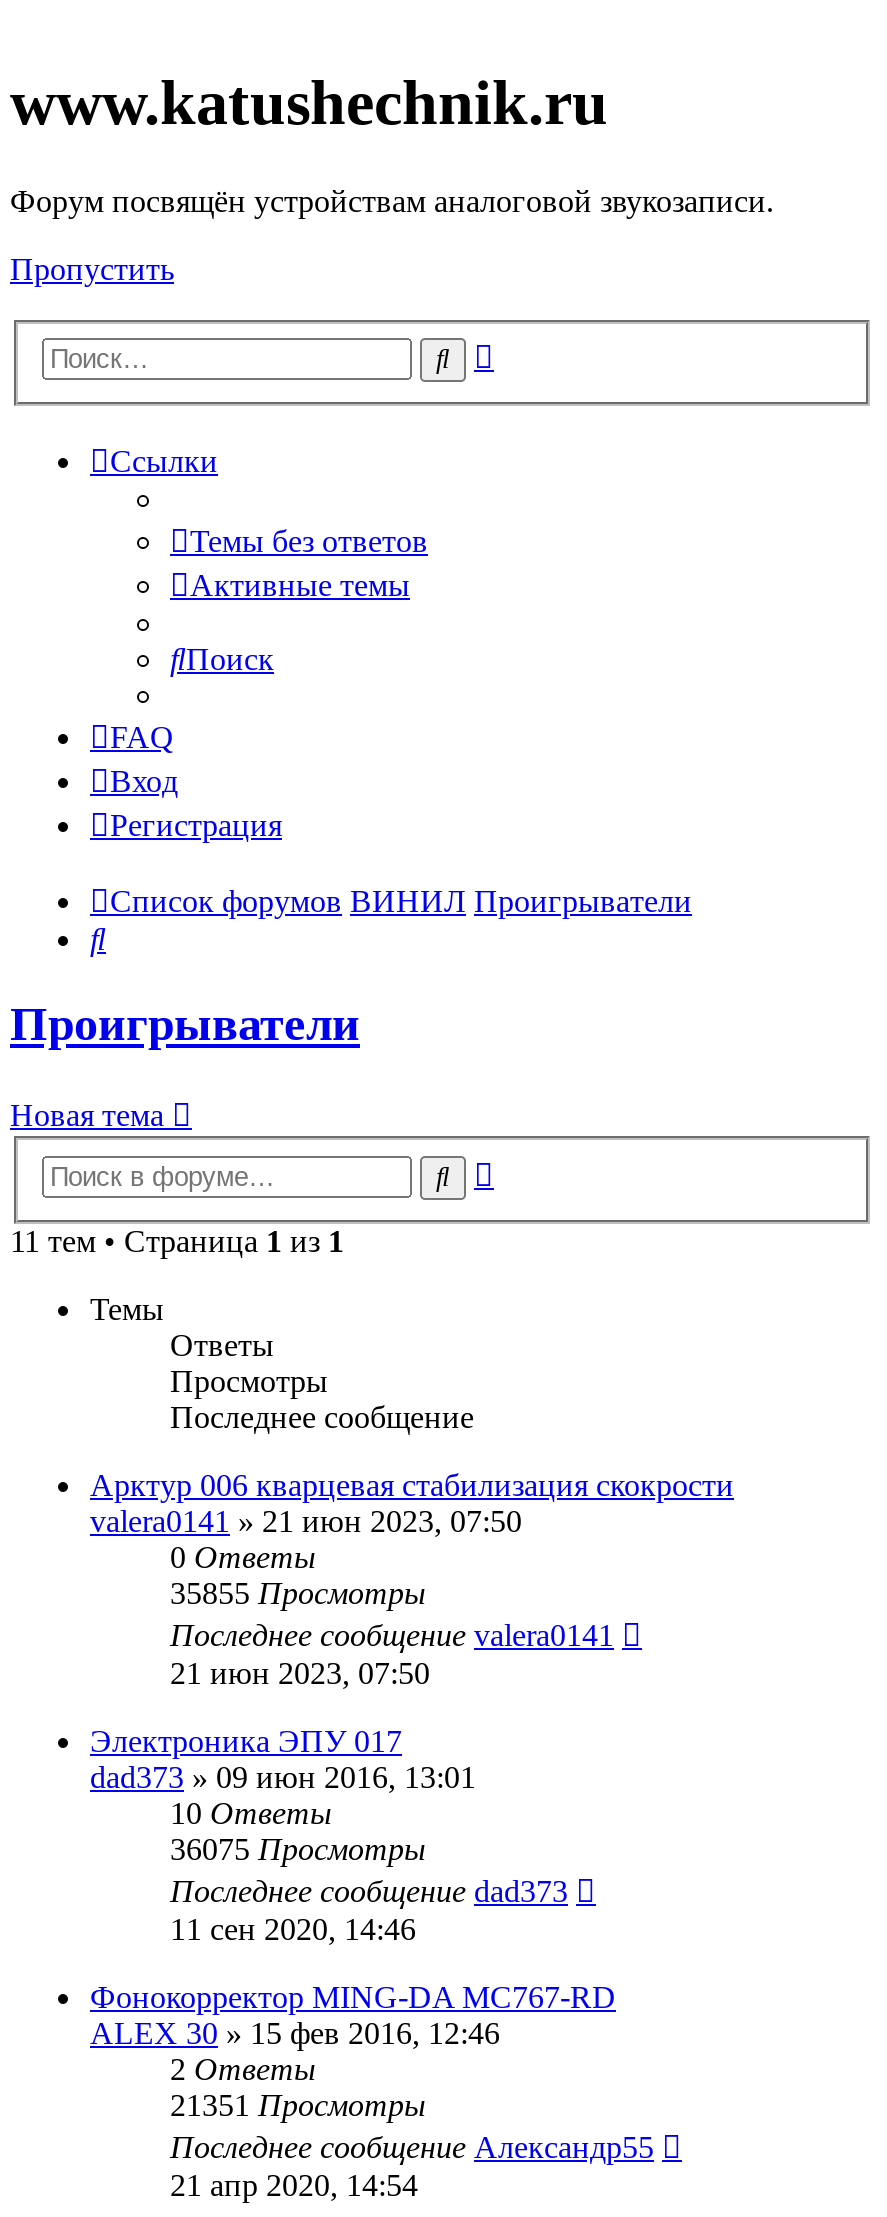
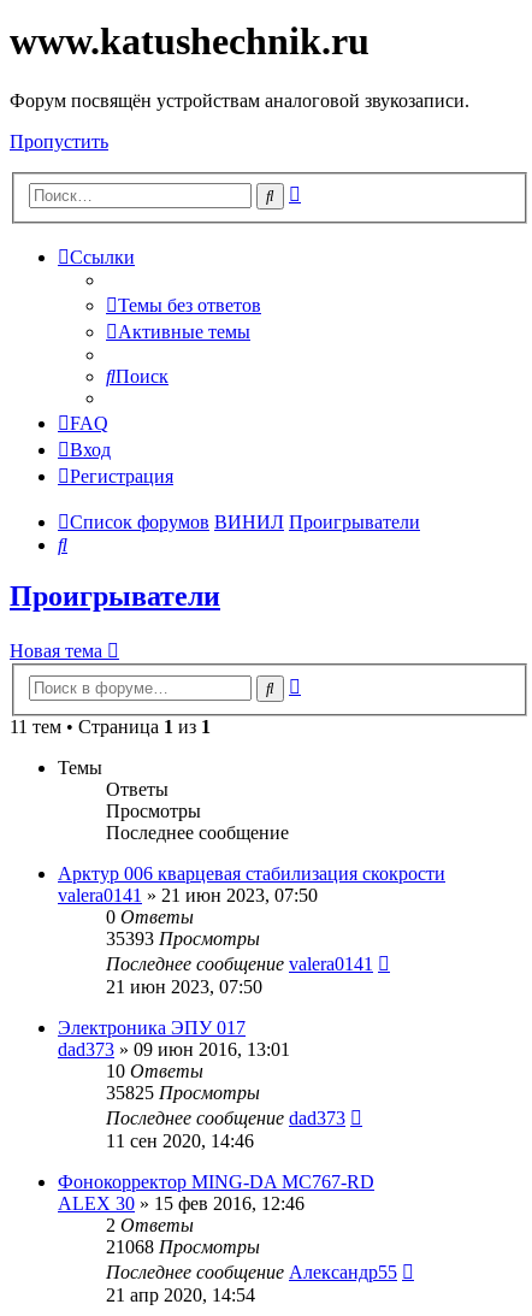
- 35855 Просмотры
+ 35393 Просмотры

- 36075 Просмотры
+ 35825 Просмотры

- 21351 Просмотры
+ 21068 Просмотры
